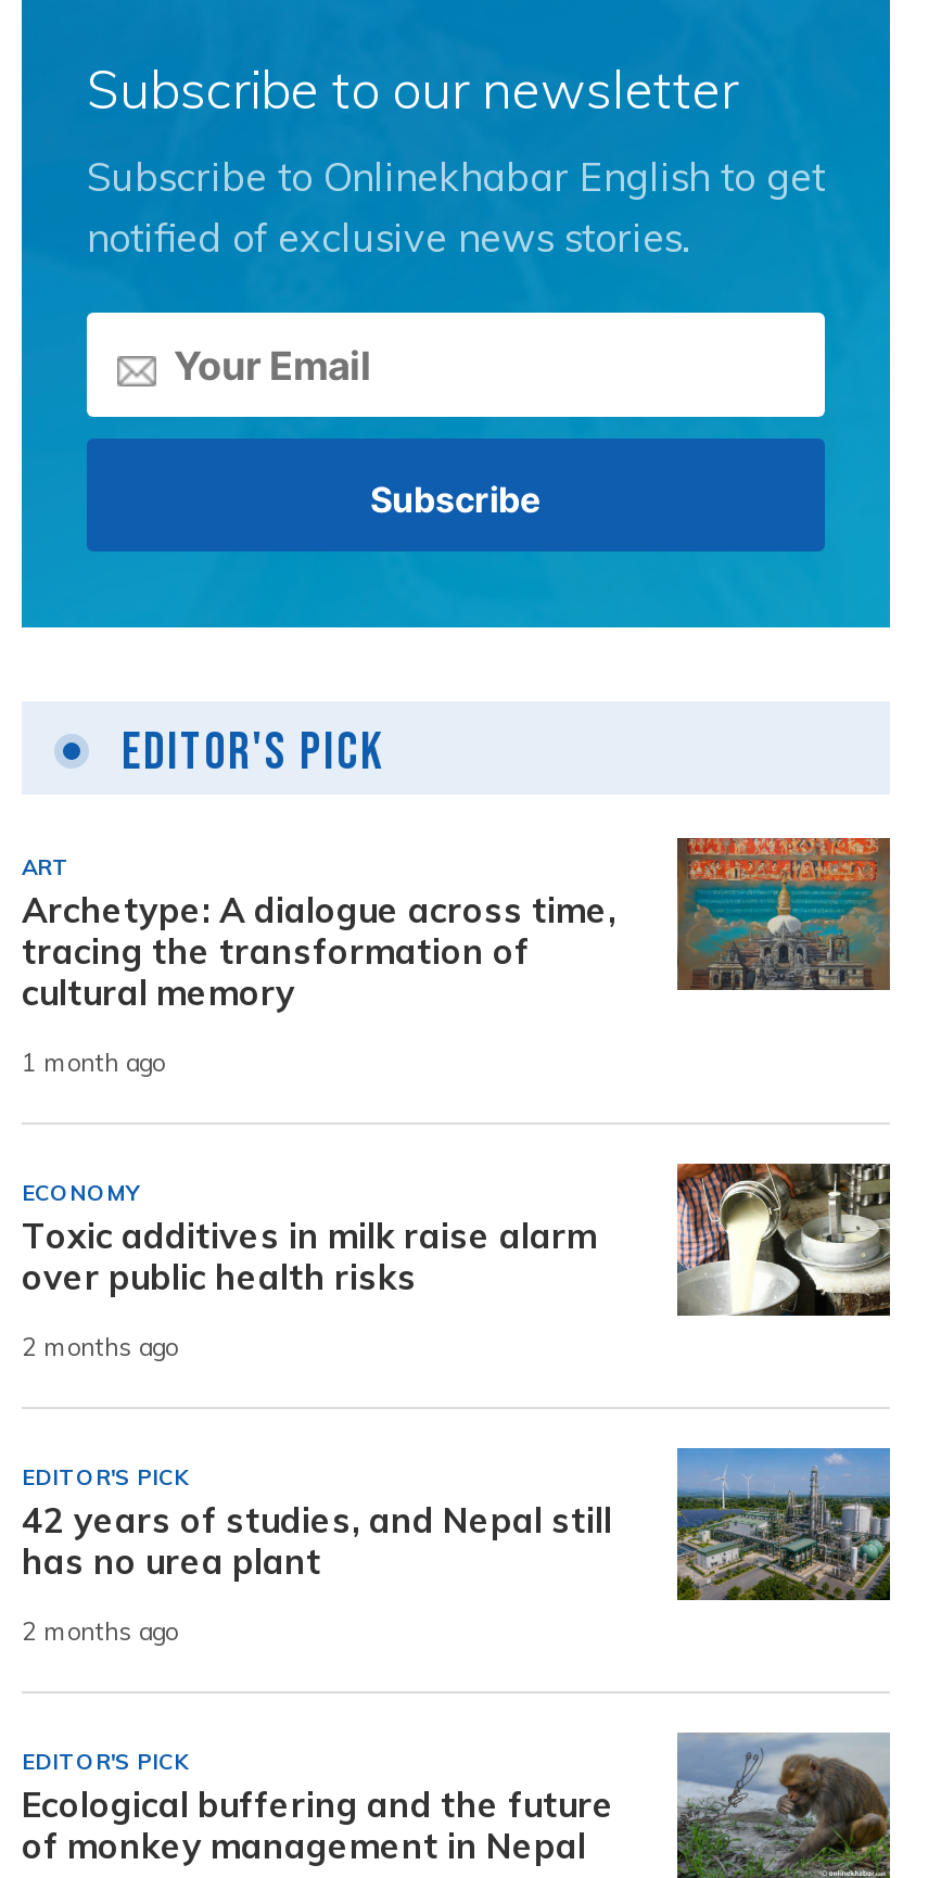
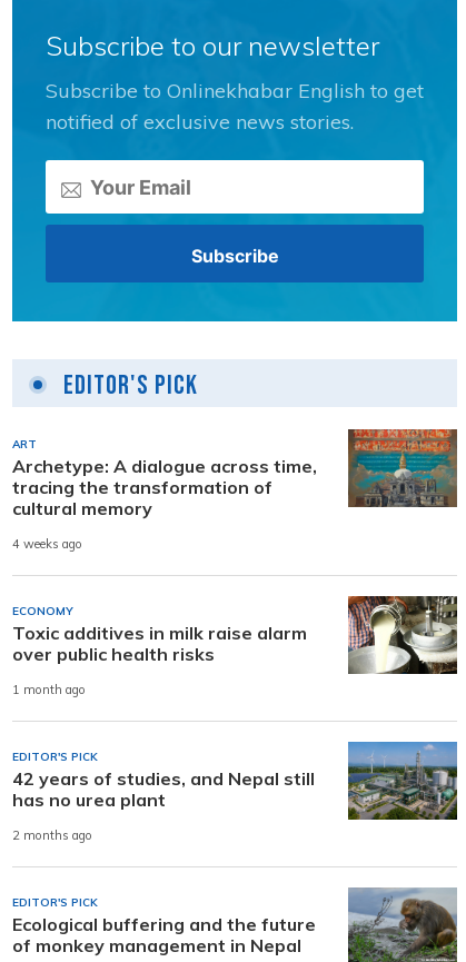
- 1 month ago
+ 4 weeks ago

- 2 months ago
+ 1 month ago
